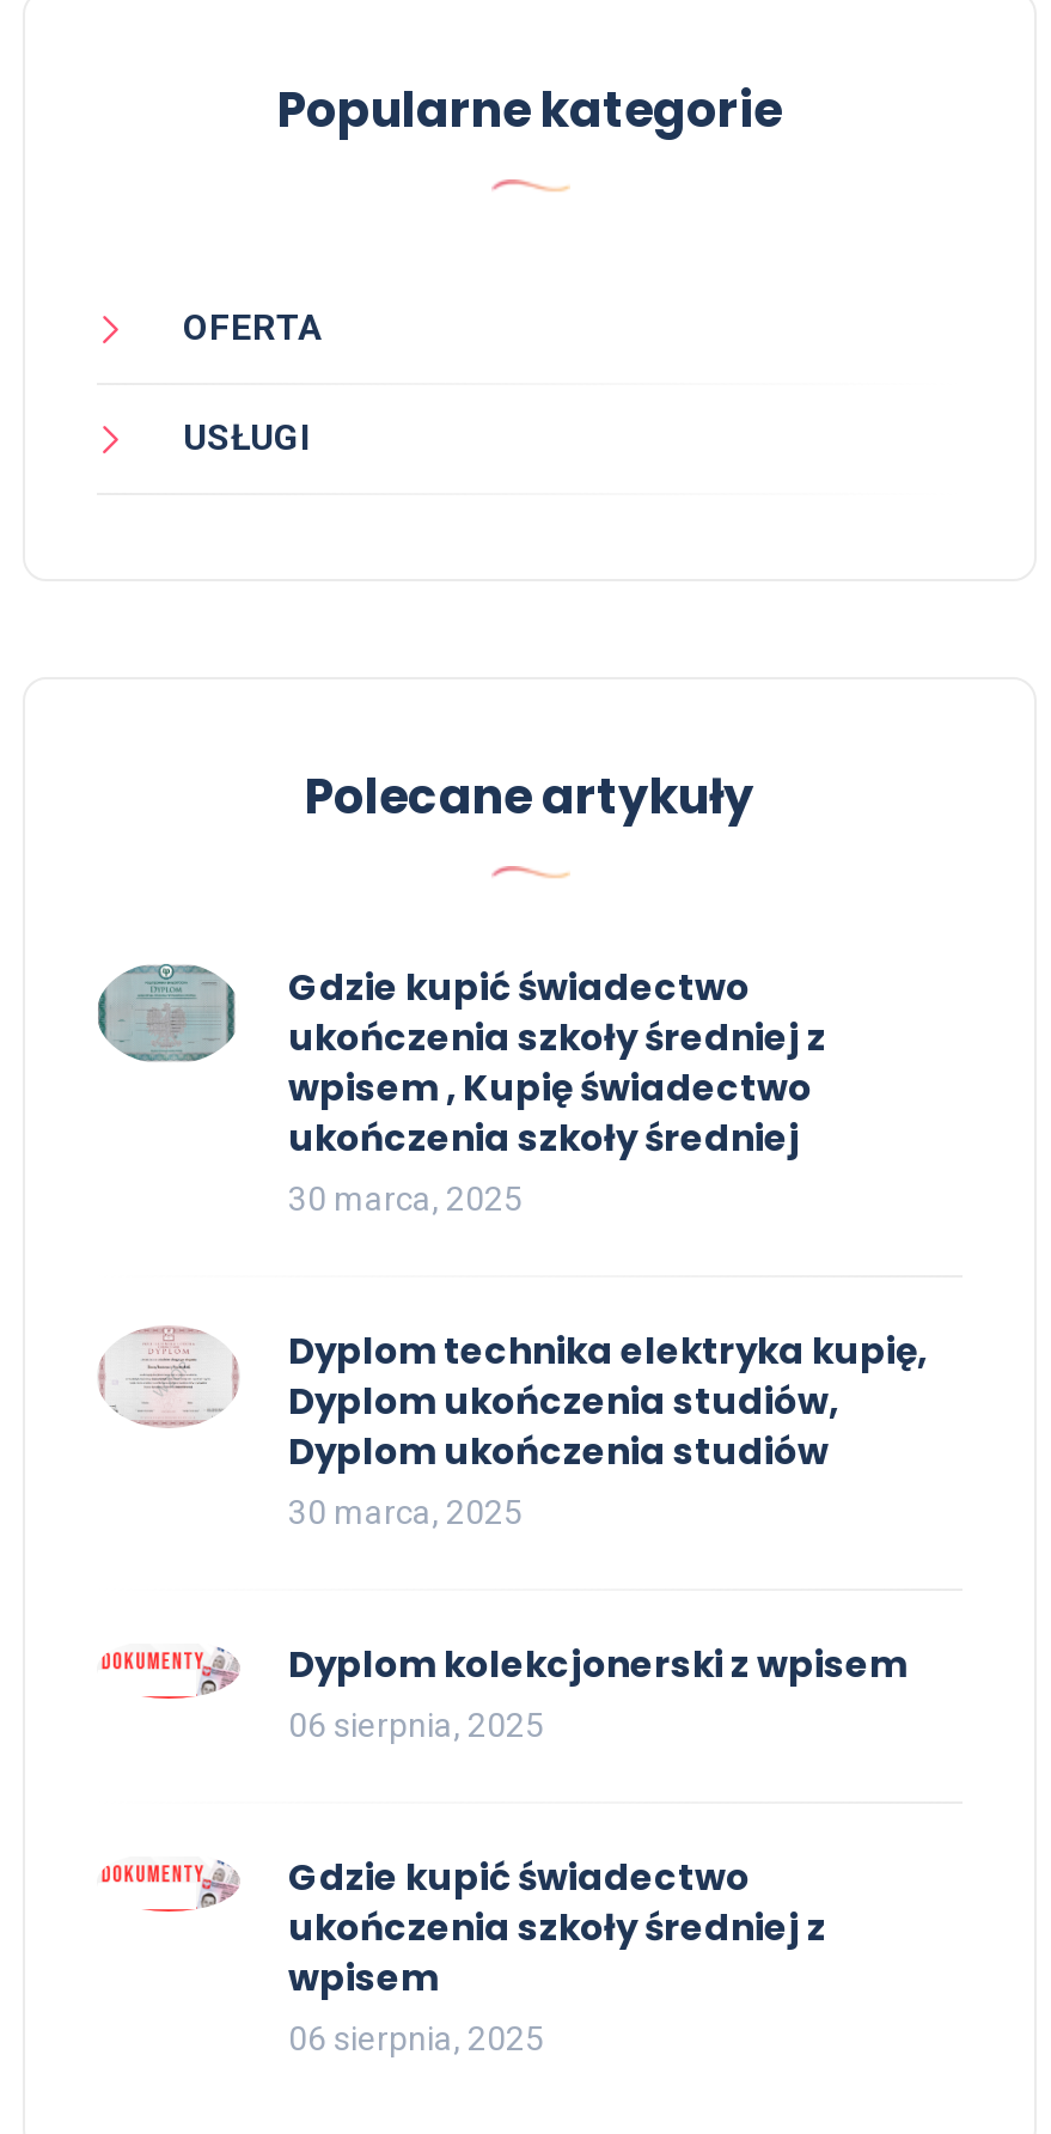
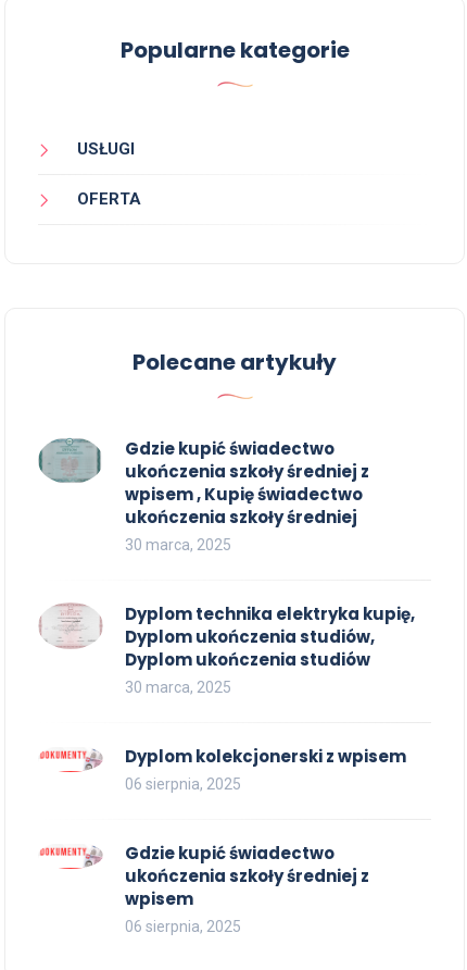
moved down: OFERTA

moved up: USŁUGI
